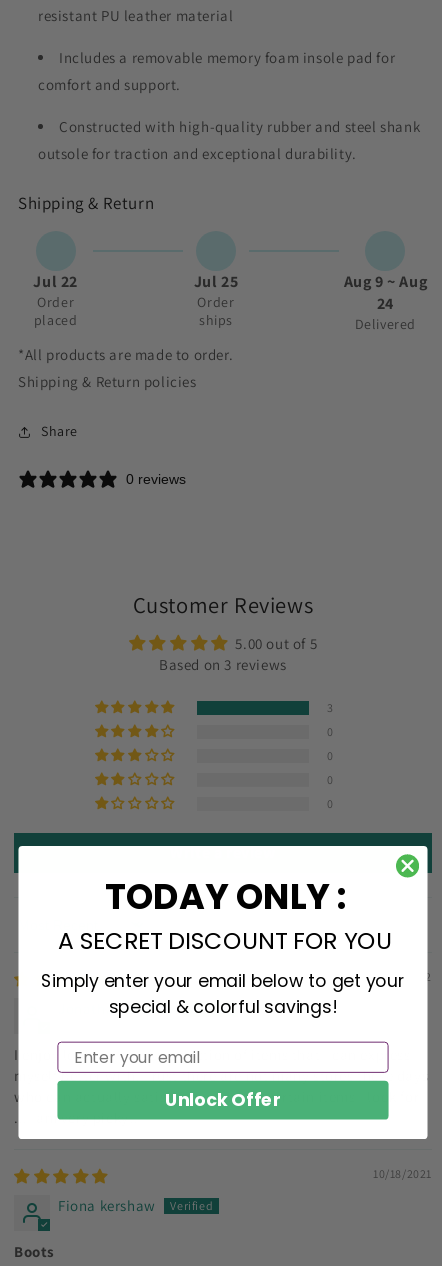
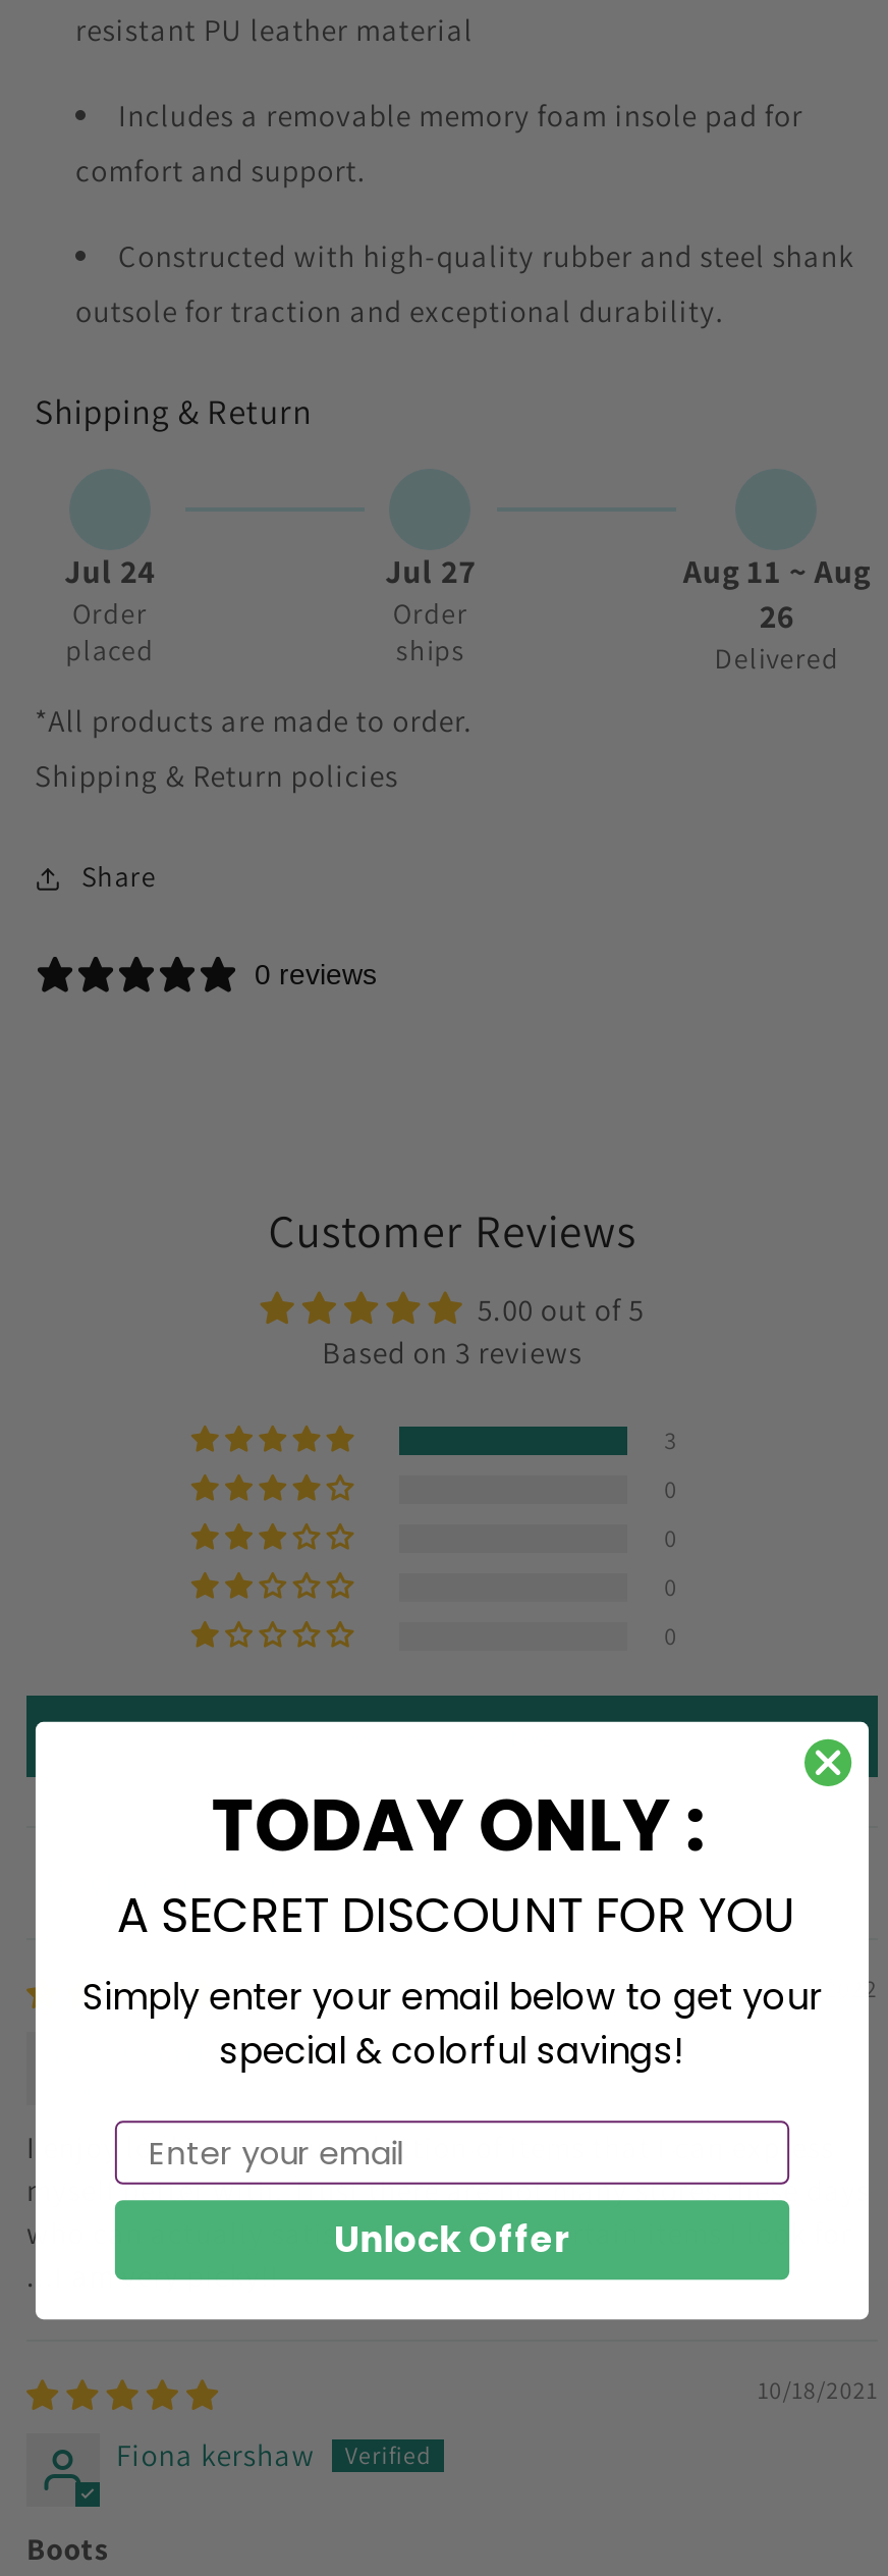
- Jul 22
+ Jul 24

- Jul 25
+ Jul 27

- Aug 9 ~ Aug
+ Aug 11 ~ Aug

- 24
+ 26
